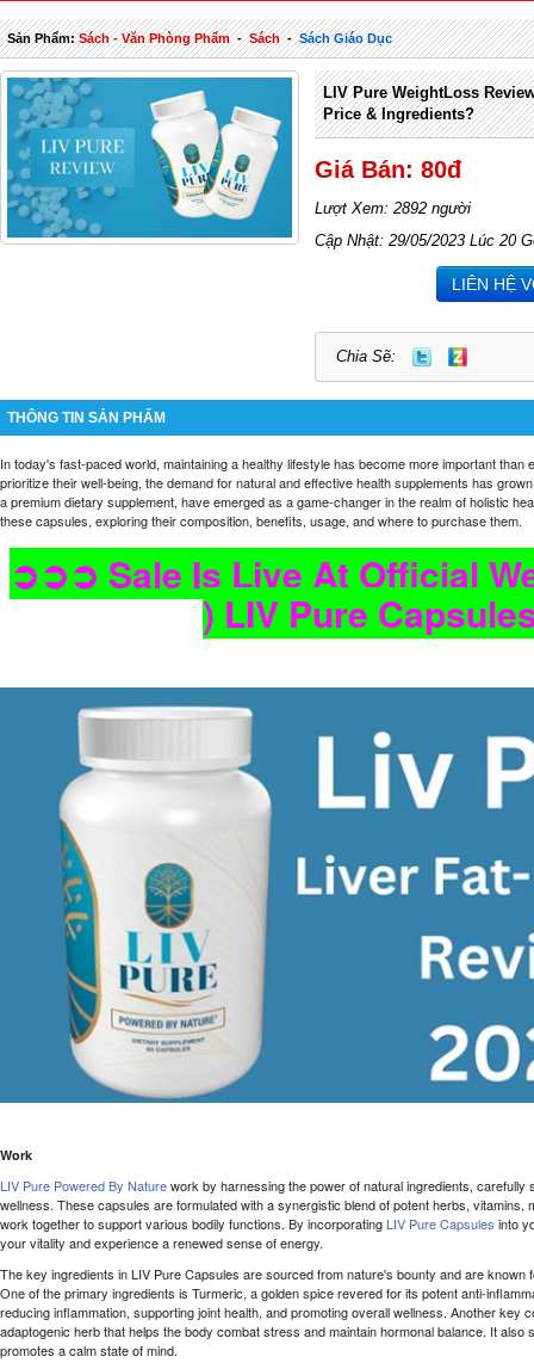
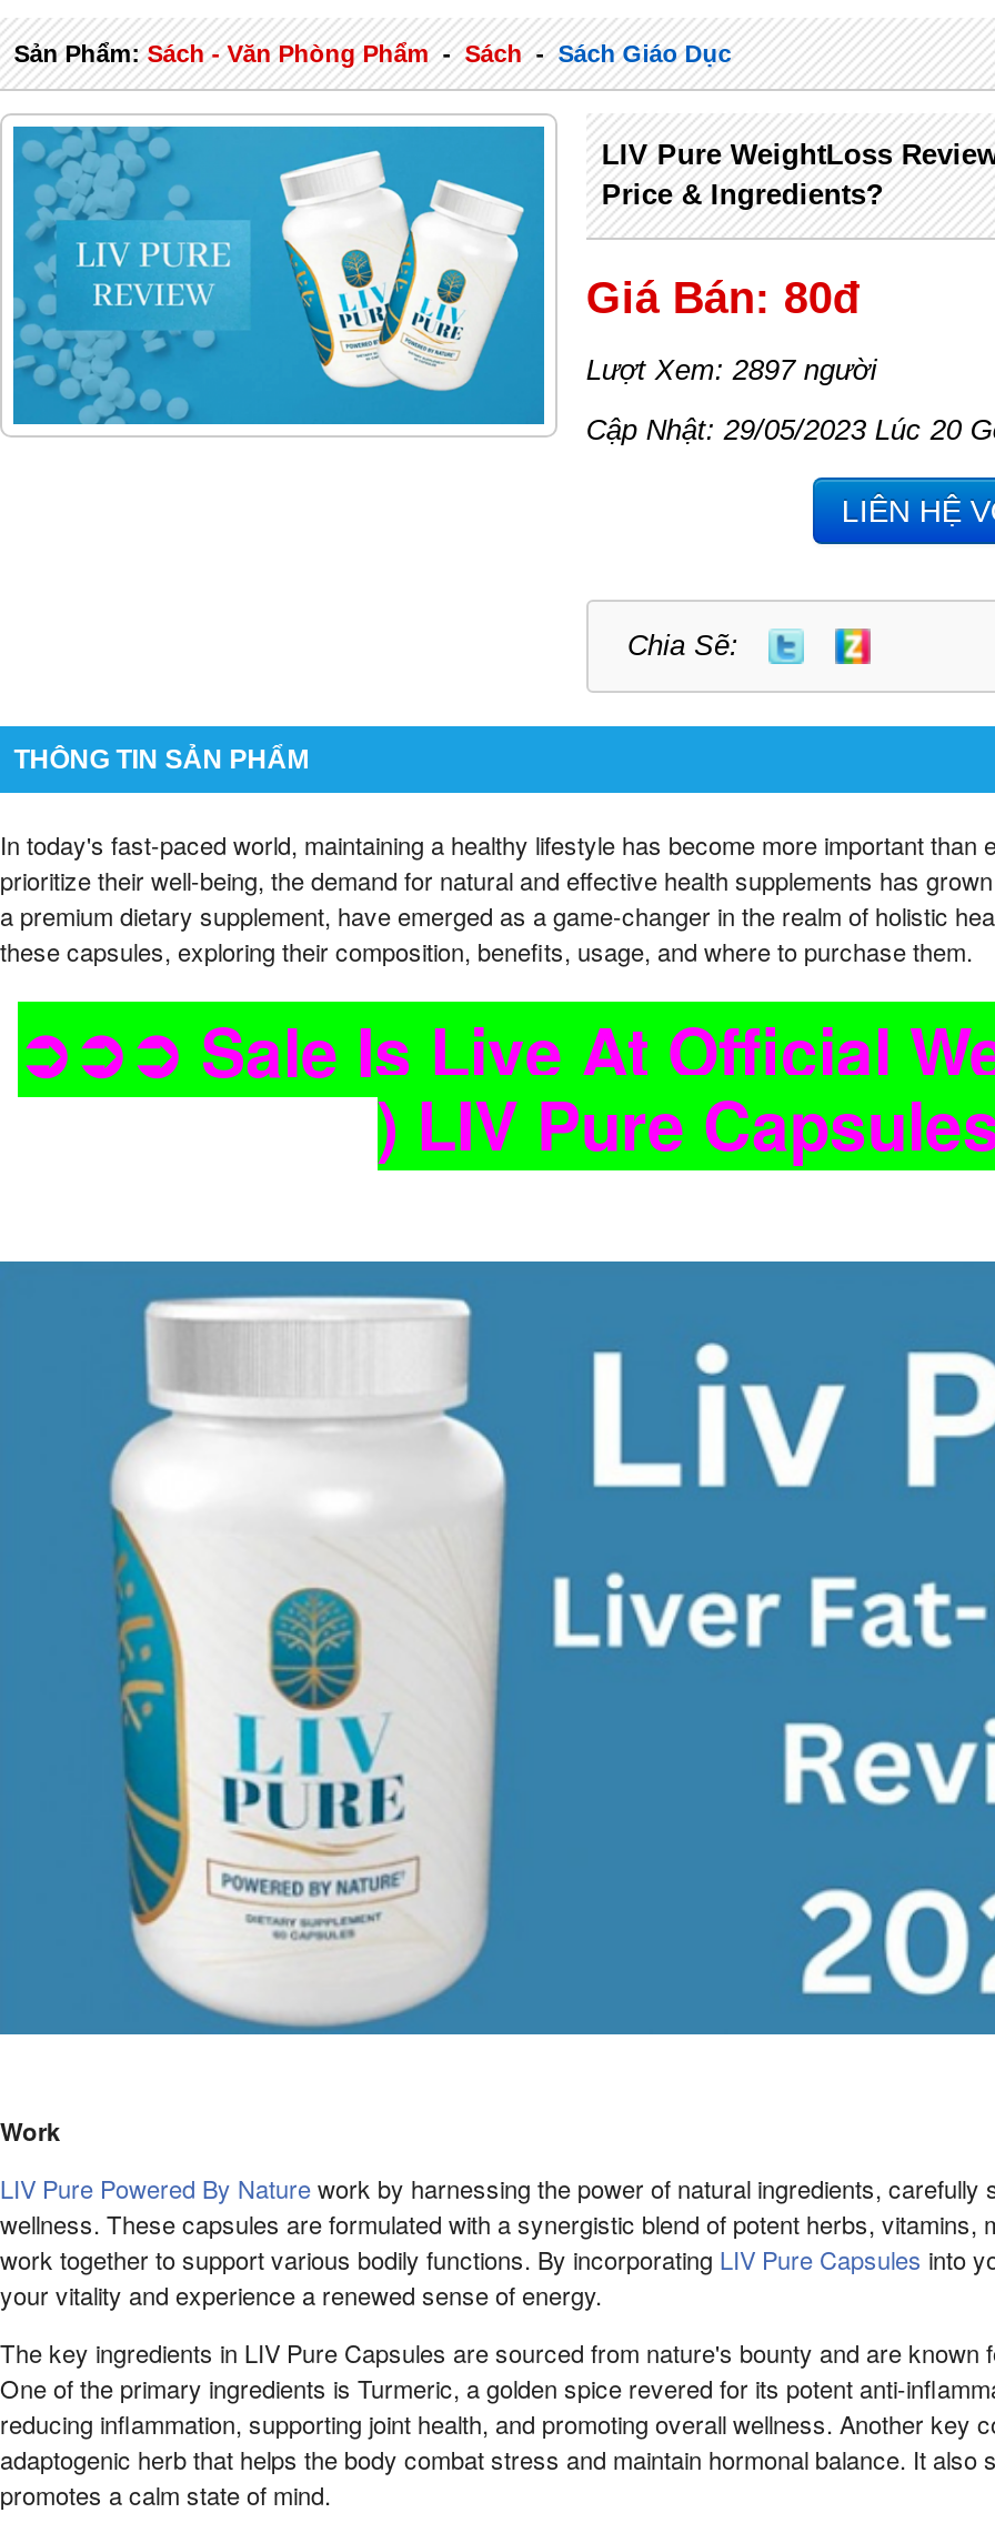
- Lượt Xem: 2892 người
+ Lượt Xem: 2897 người
